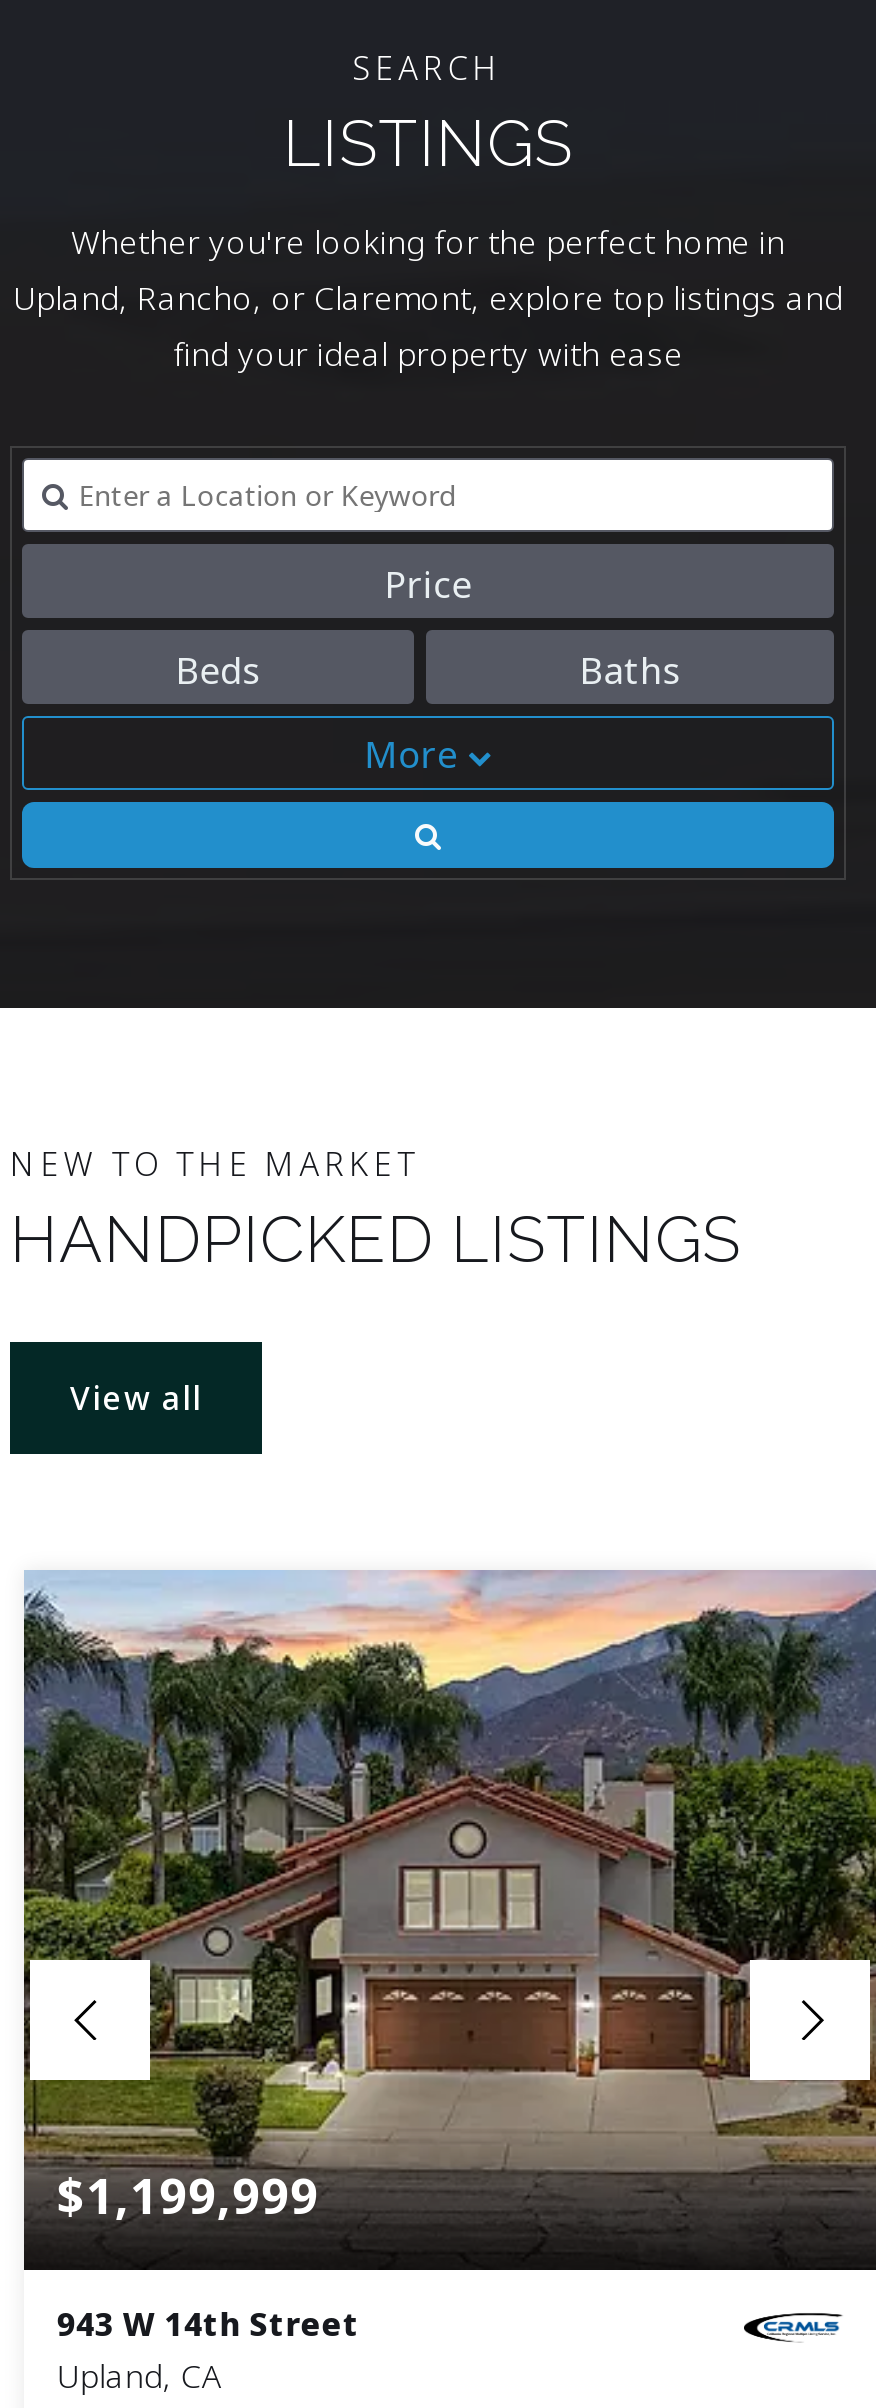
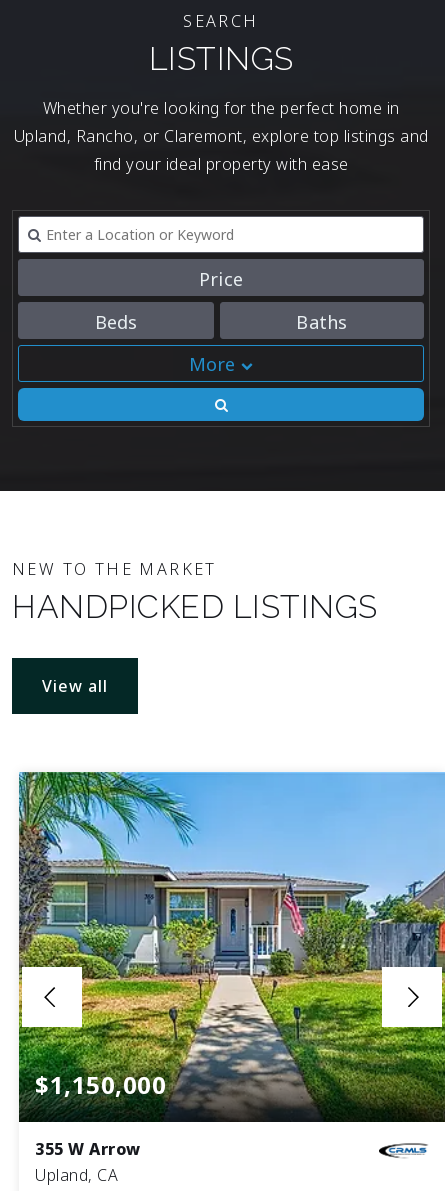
- [image]
- $1,199,999
+ [image]
+ $1,150,000

- 943 W 14th Street
+ 355 W Arrow
